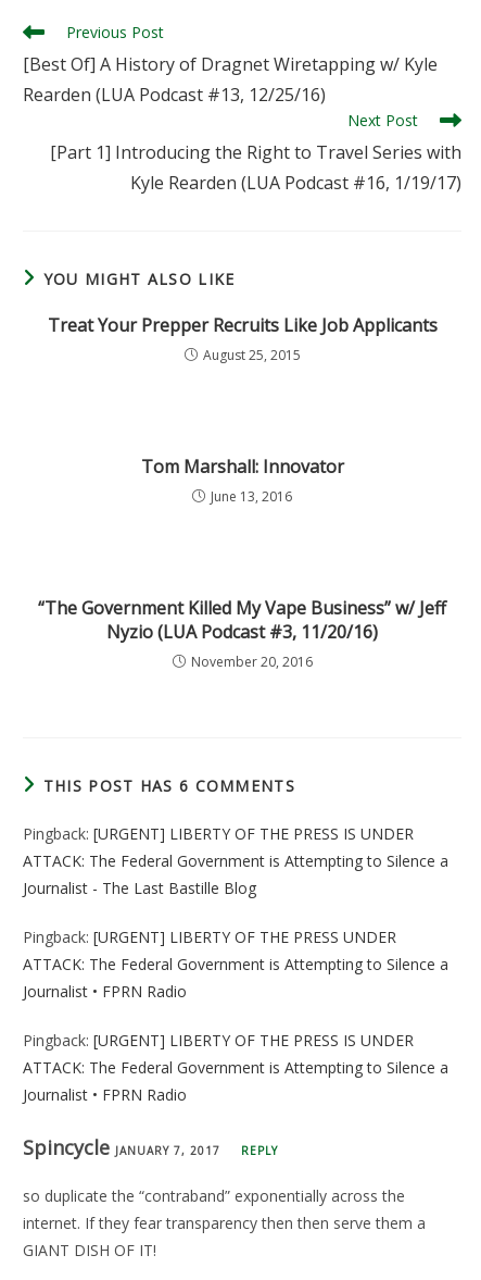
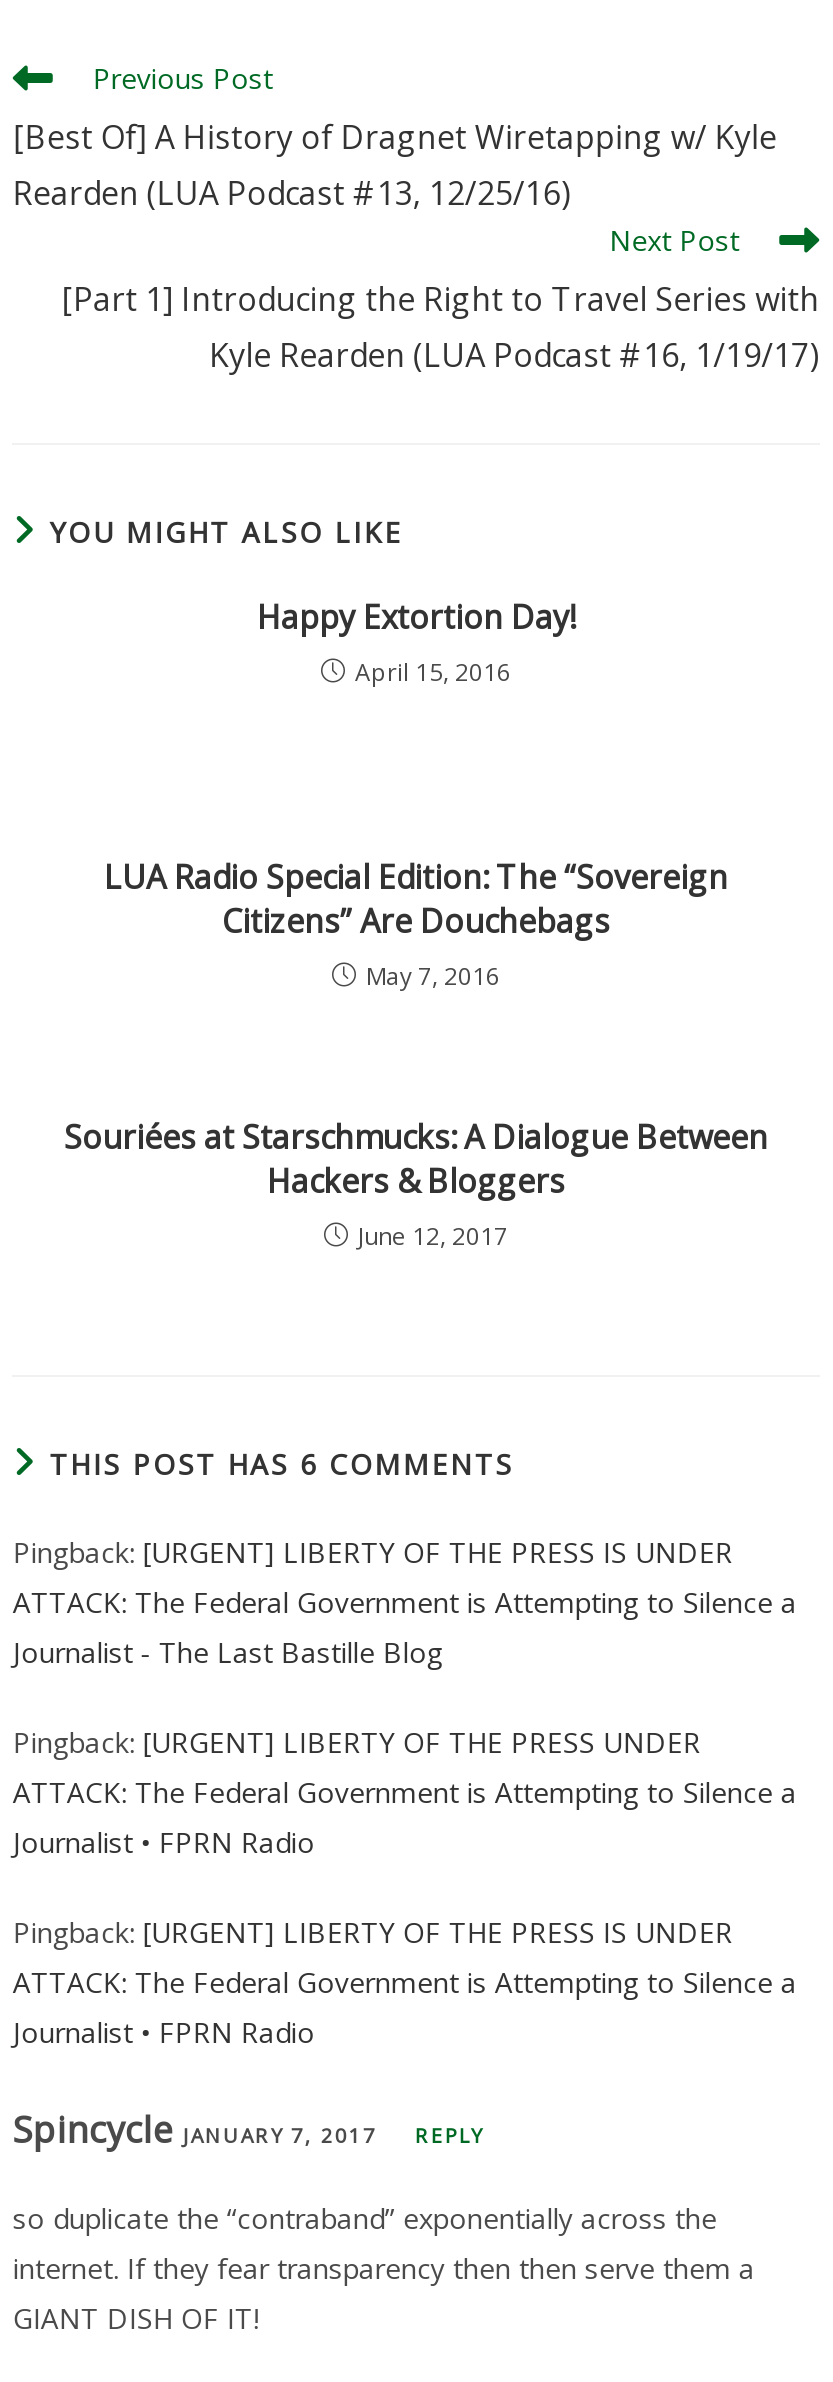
- Treat Your Prepper Recruits Like Job Applicants
- August 25, 2015
+ Happy Extortion Day!
+ April 15, 2016

- Tom Marshall: Innovator
- June 13, 2016
+ LUA Radio Special Edition: The “Sovereign
+ Citizens” Are Douchebags
+ May 7, 2016

- “The Government Killed My Vape Business” w/ Jeff
- Nyzio (LUA Podcast #3, 11/20/16)
- November 20, 2016
+ Souriées at Starschmucks: A Dialogue Between
+ Hackers & Bloggers
+ June 12, 2017
